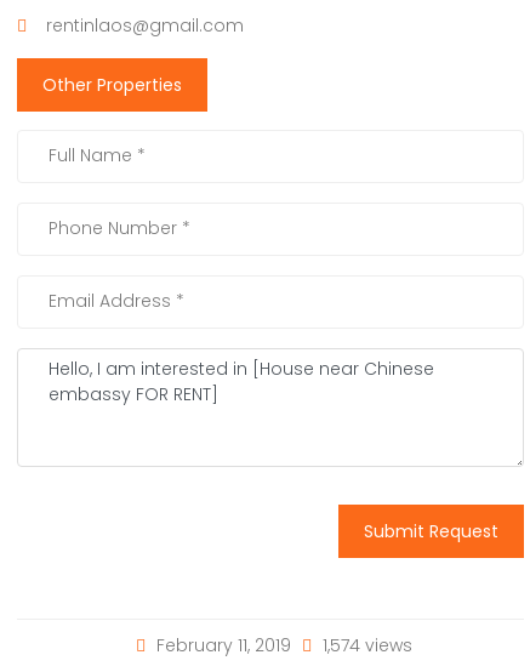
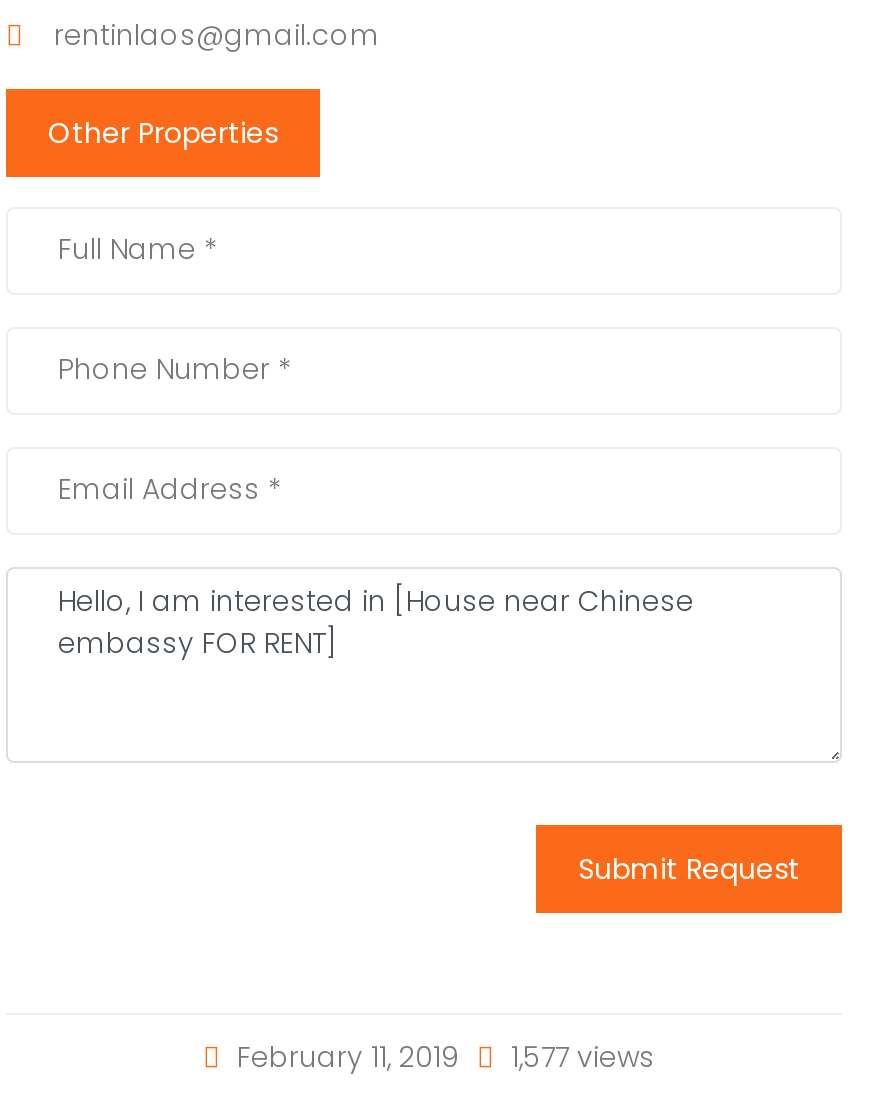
- 1,574 views
+ 1,577 views
